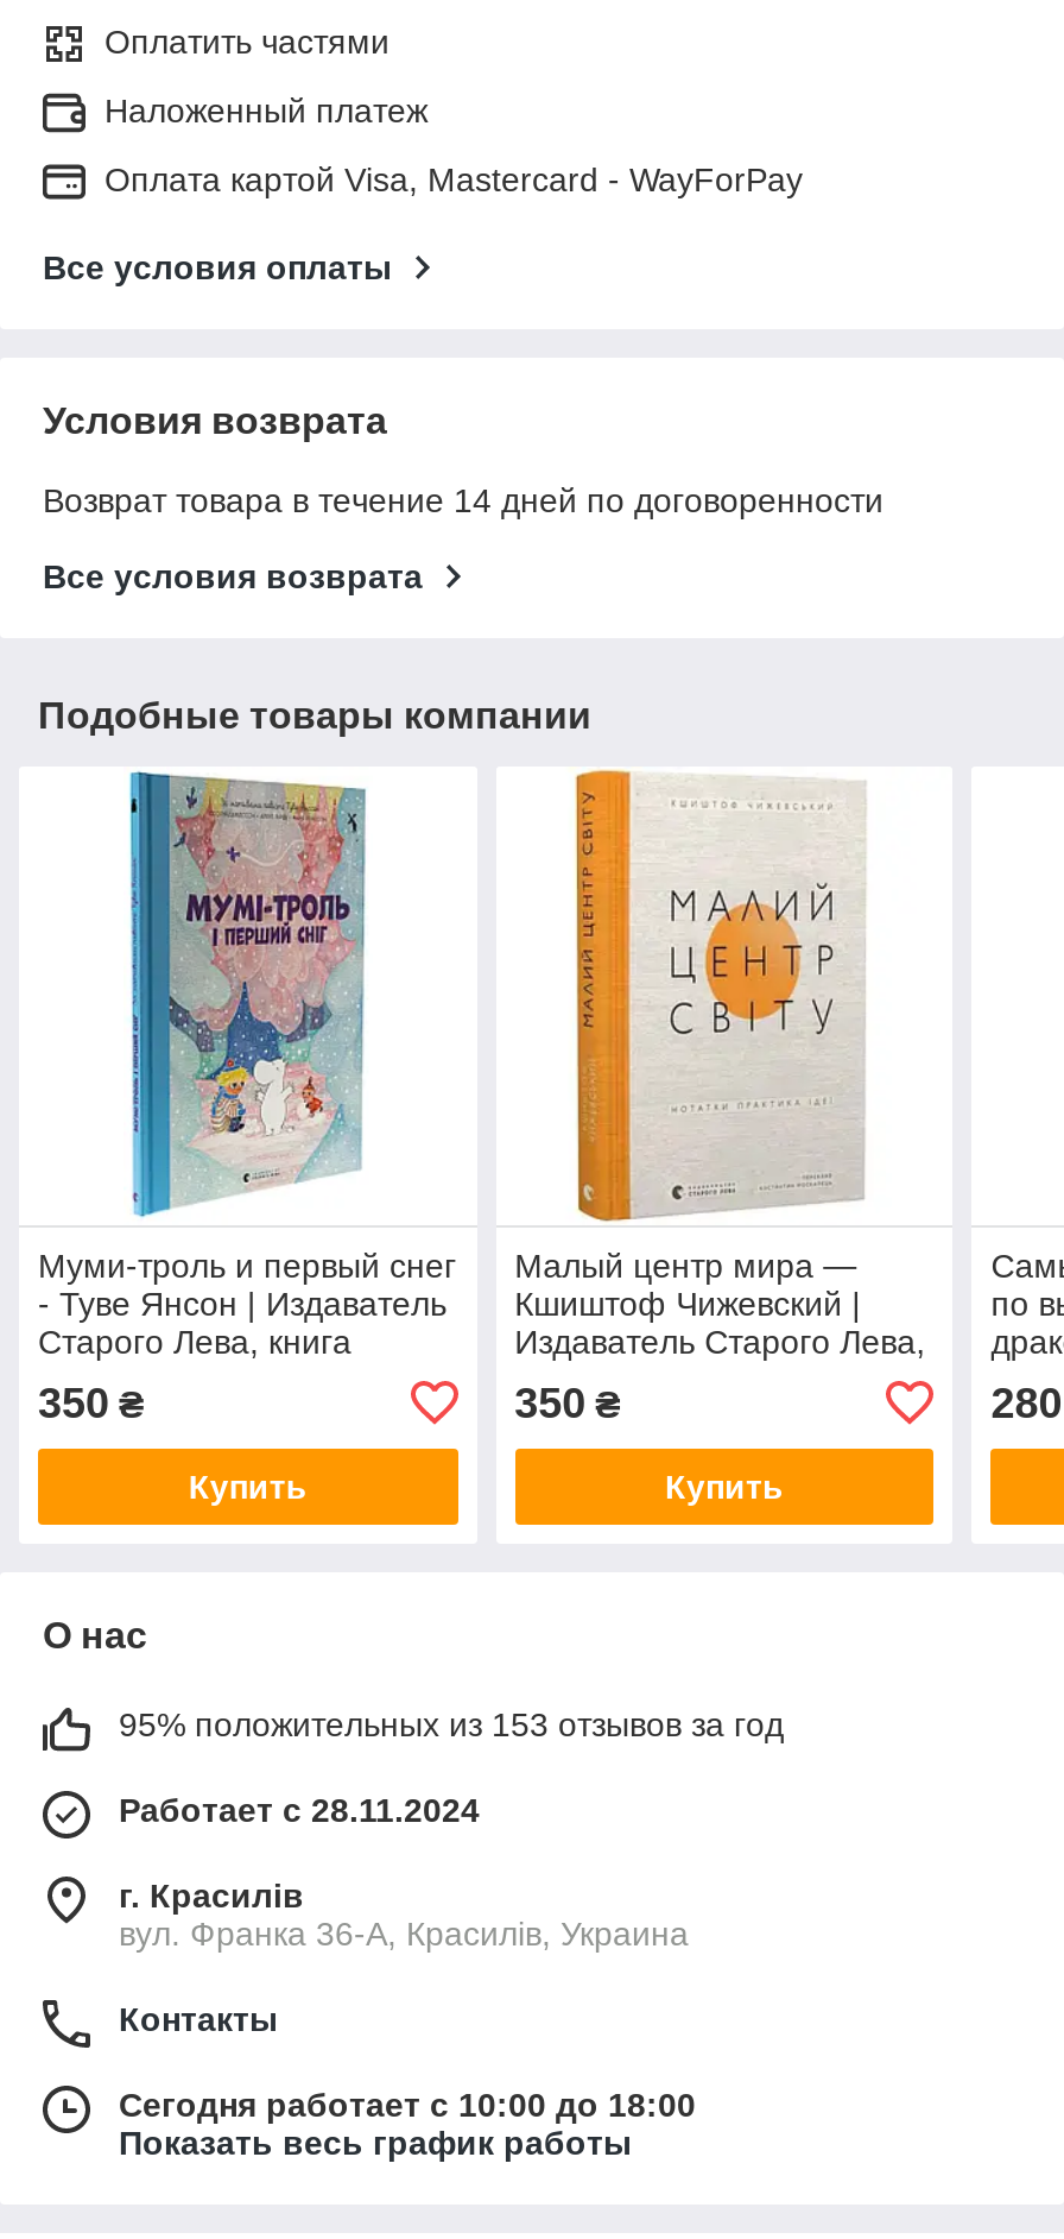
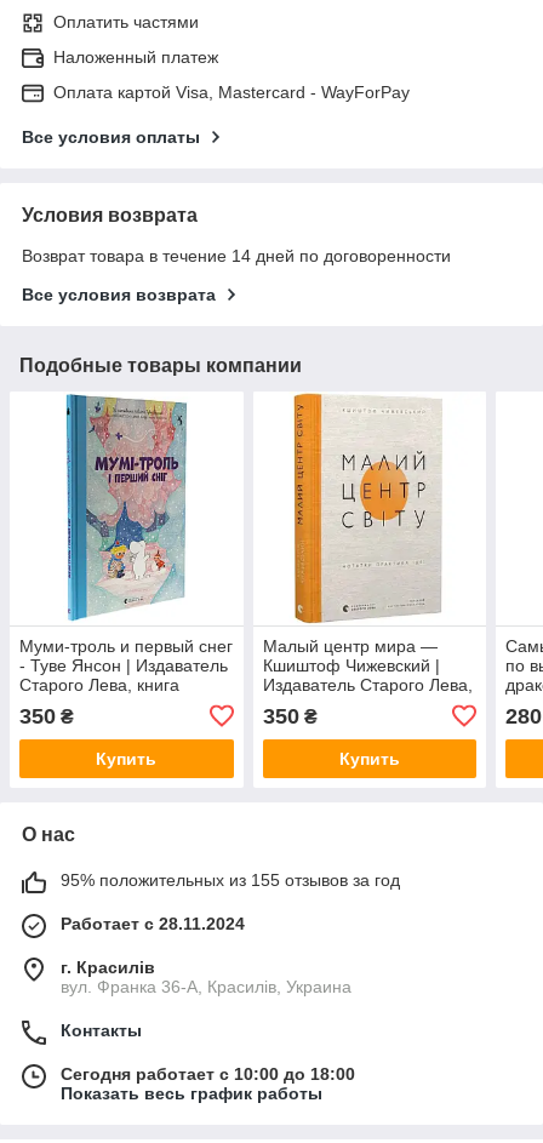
- 95% положительных из 153 отзывов за год
+ 95% положительных из 155 отзывов за год
